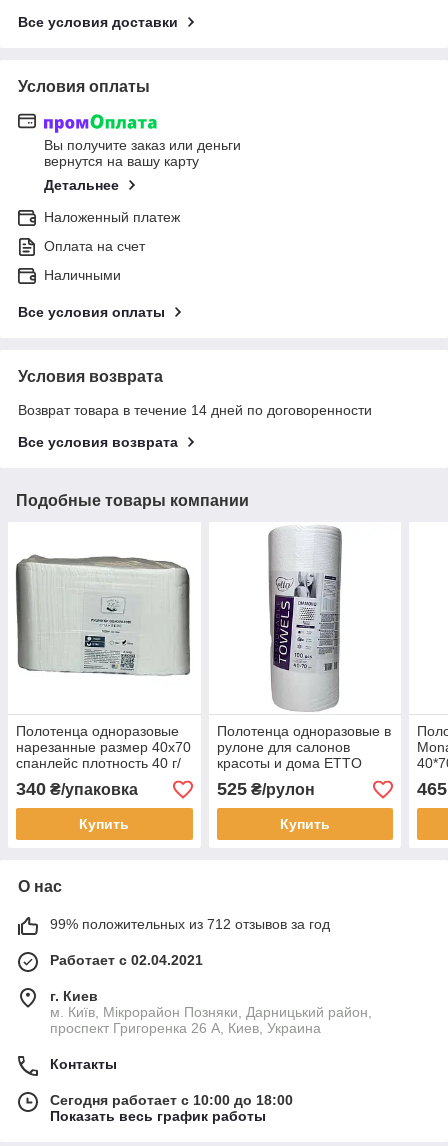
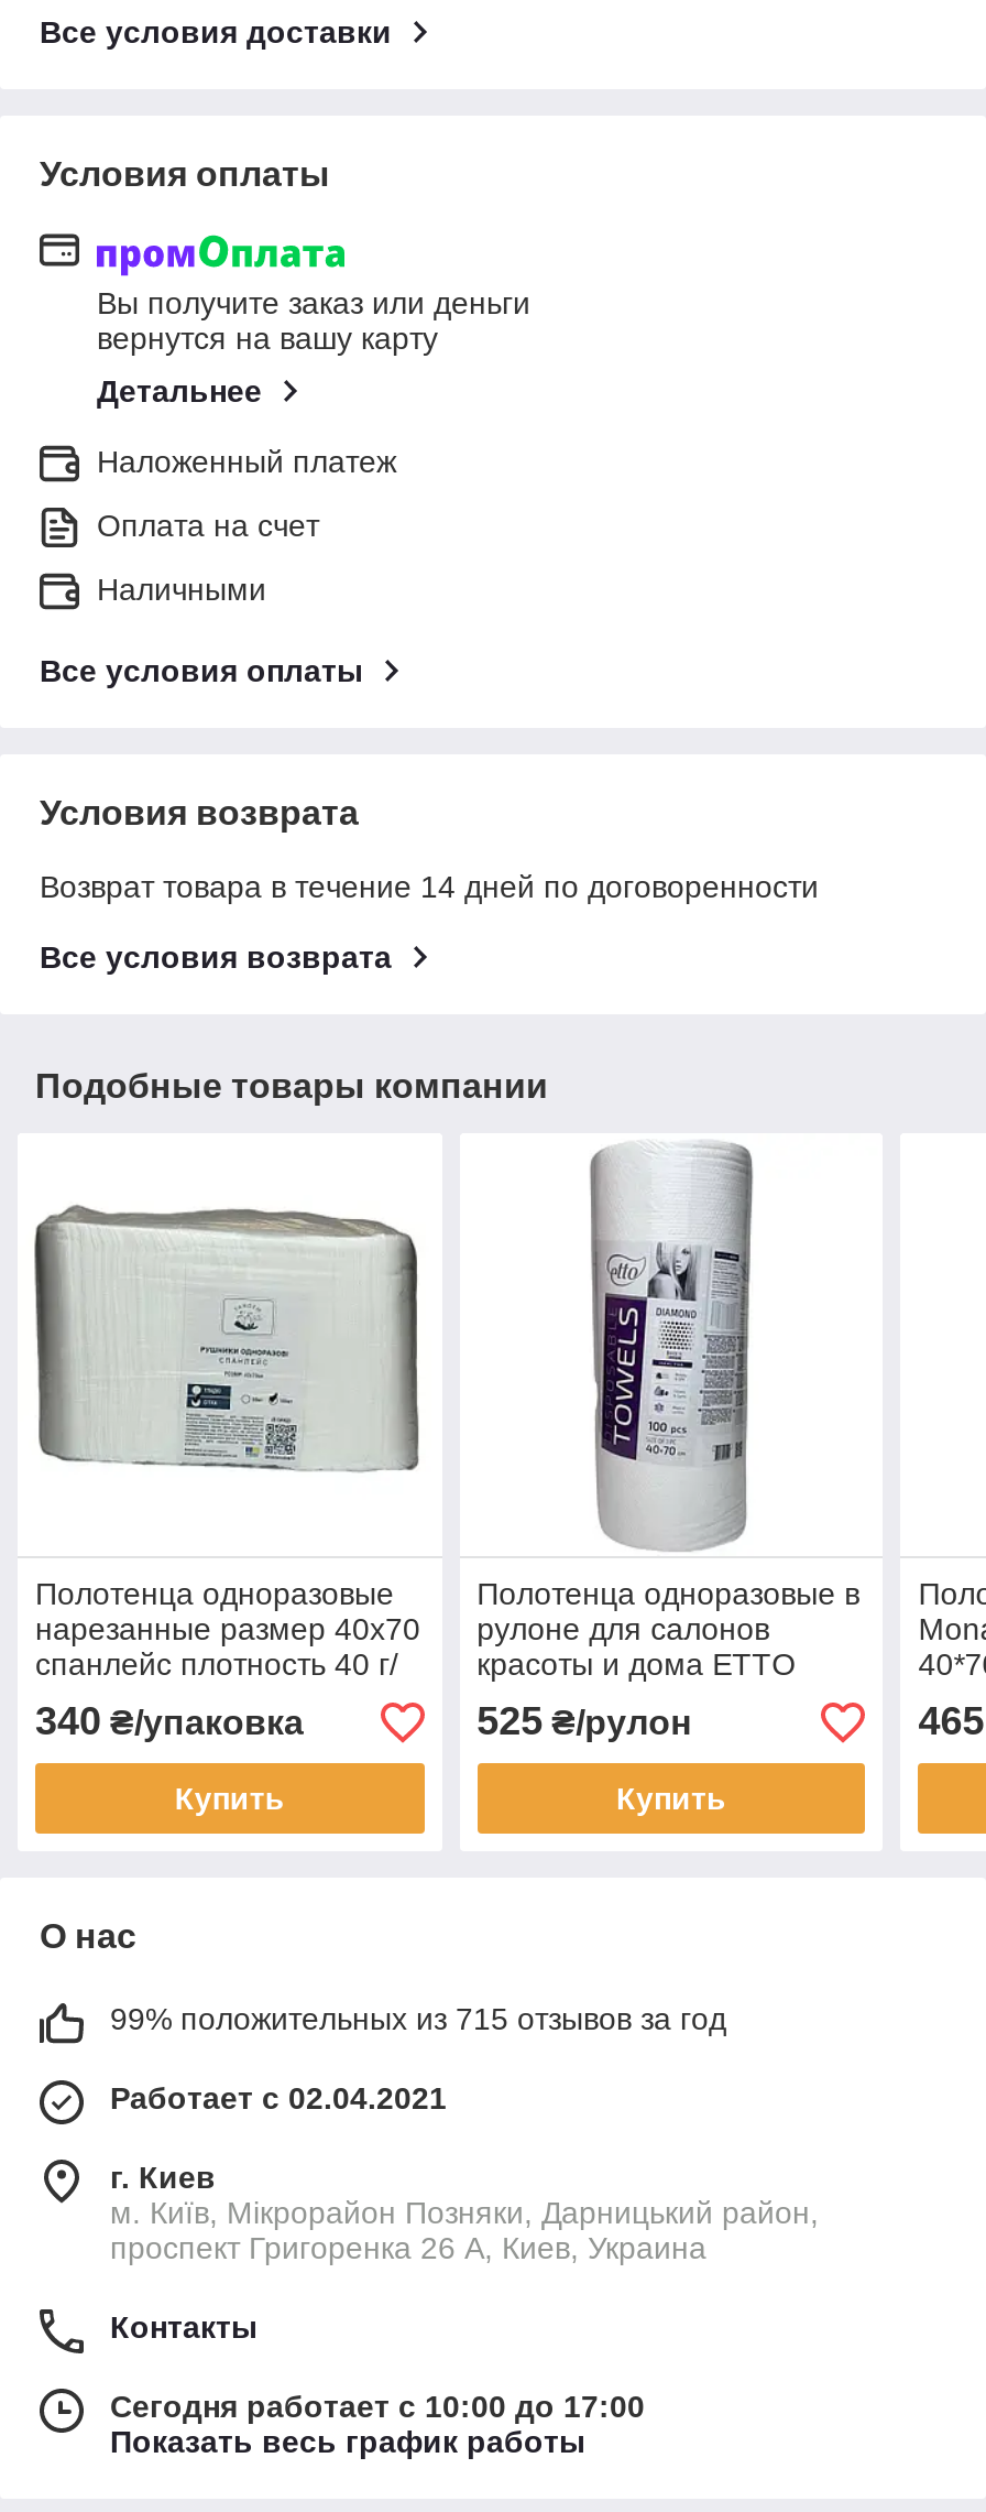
- 99% положительных из 712 отзывов за год
+ 99% положительных из 715 отзывов за год

- Сегодня работает с 10:00 до 18:00
+ Сегодня работает с 10:00 до 17:00
